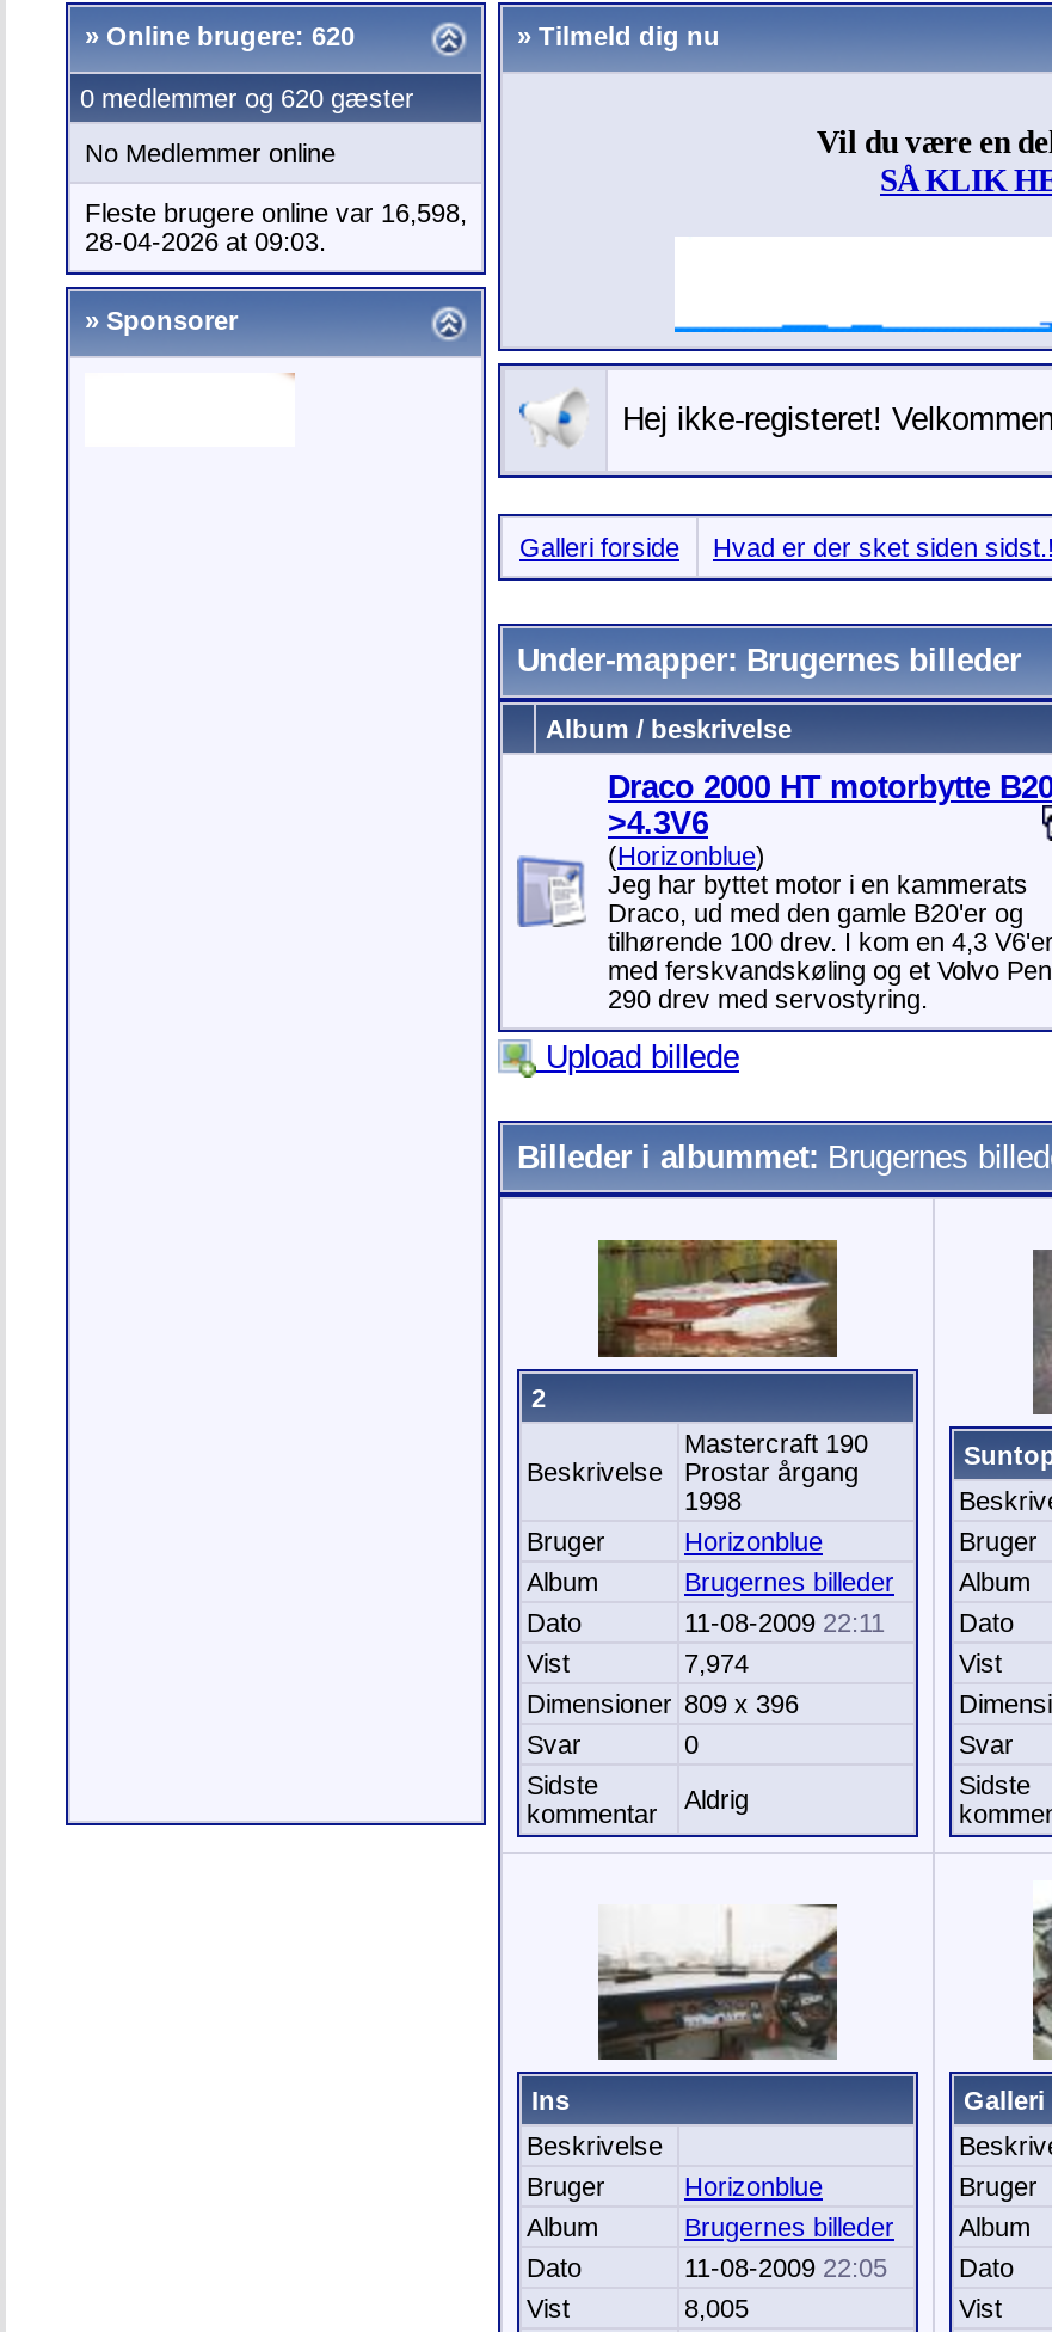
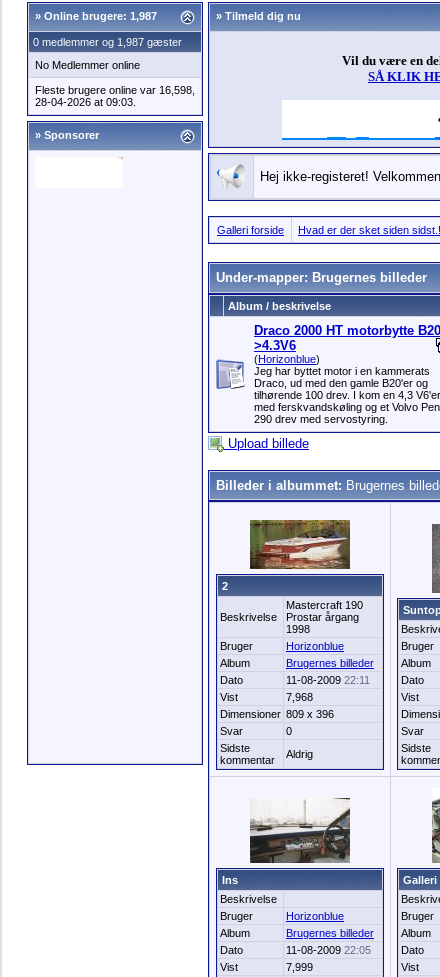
- » Online brugere: 620
+ » Online brugere: 1,987

- 0 medlemmer og 620 gæster
+ 0 medlemmer og 1,987 gæster

- 7,974
+ 7,968

- 8,005
+ 7,999
